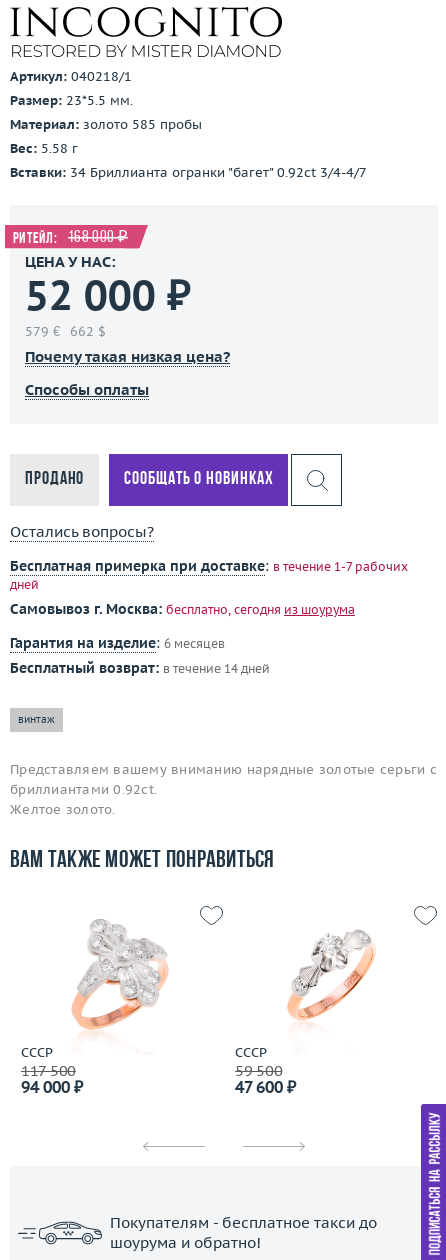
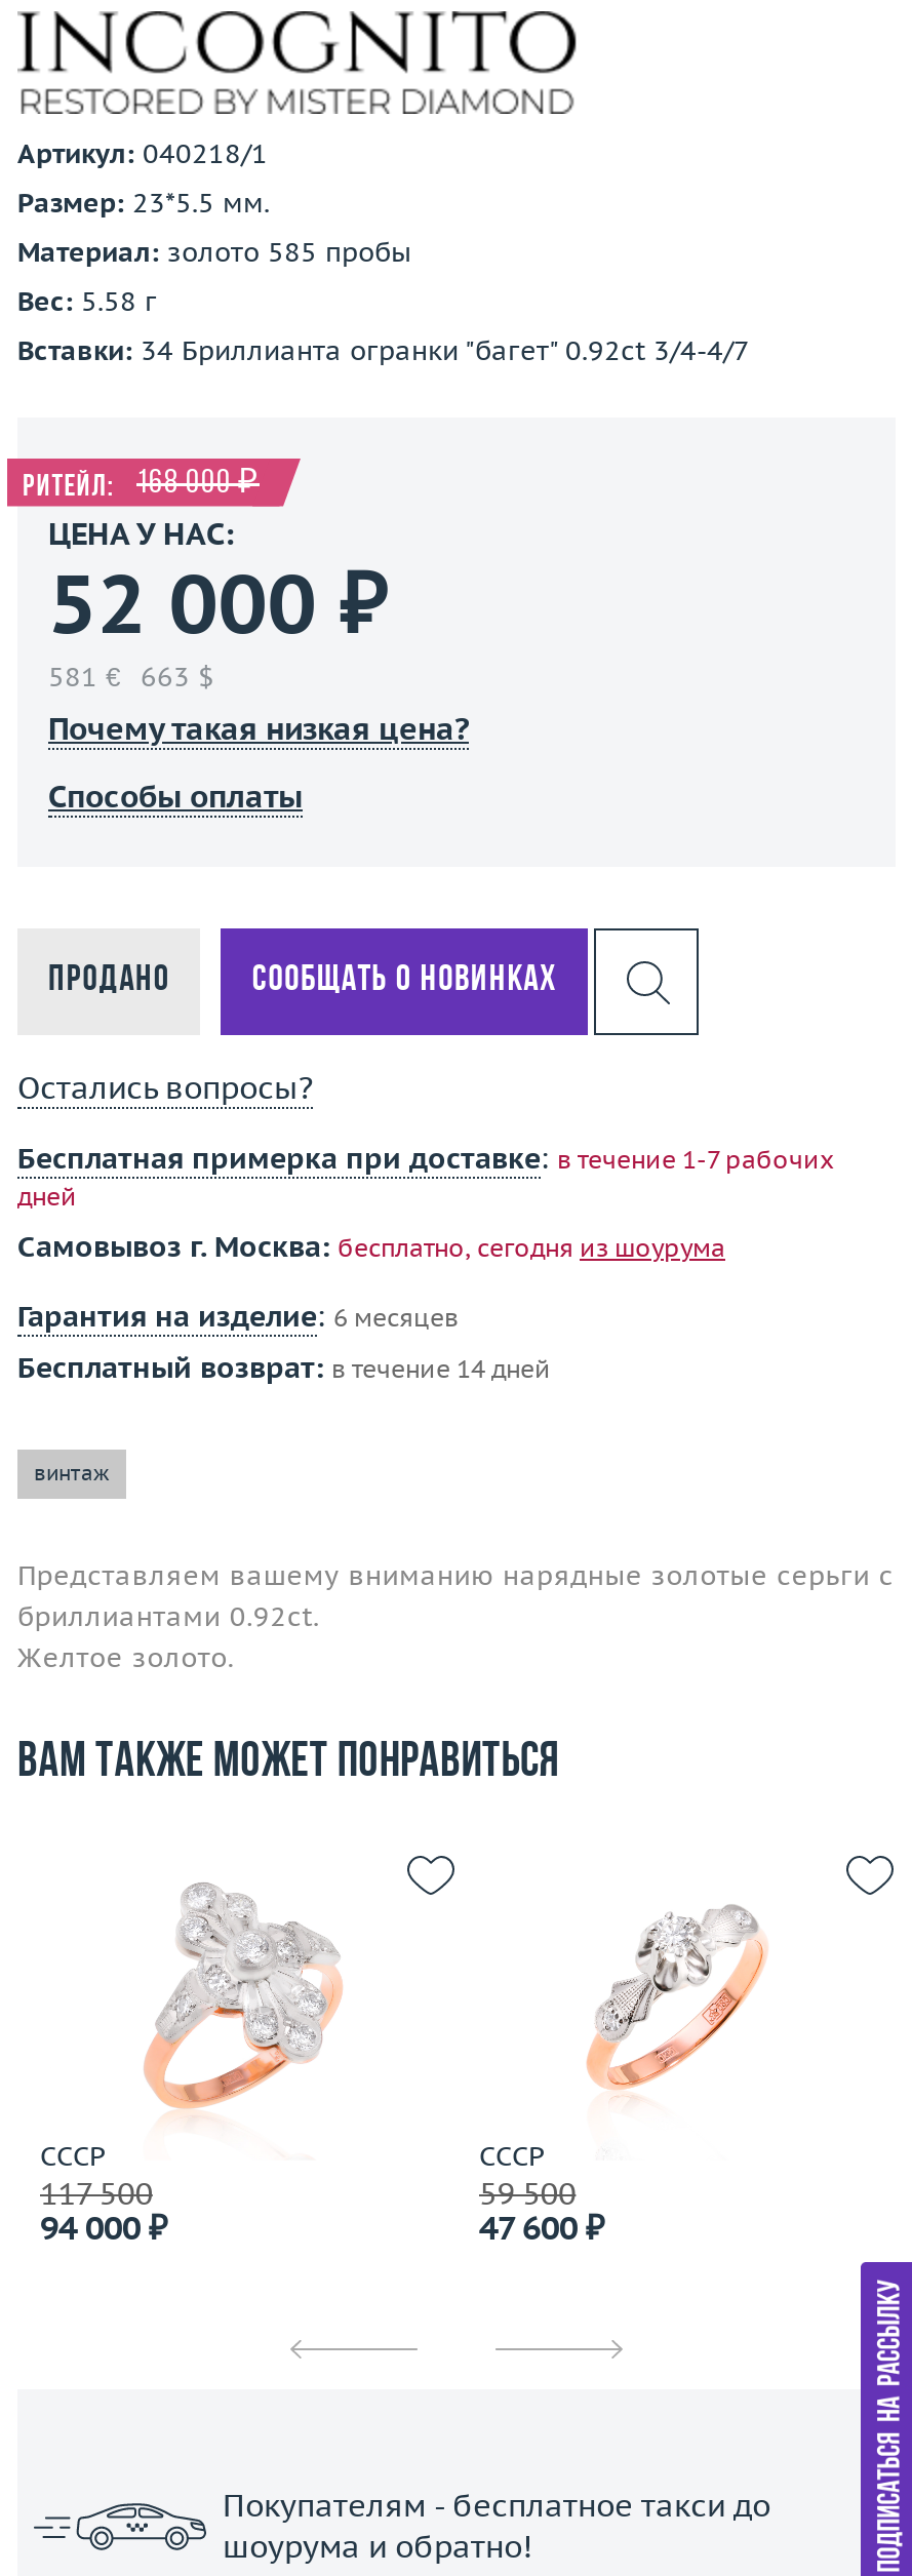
- 579 € 662 $
+ 581 € 663 $
